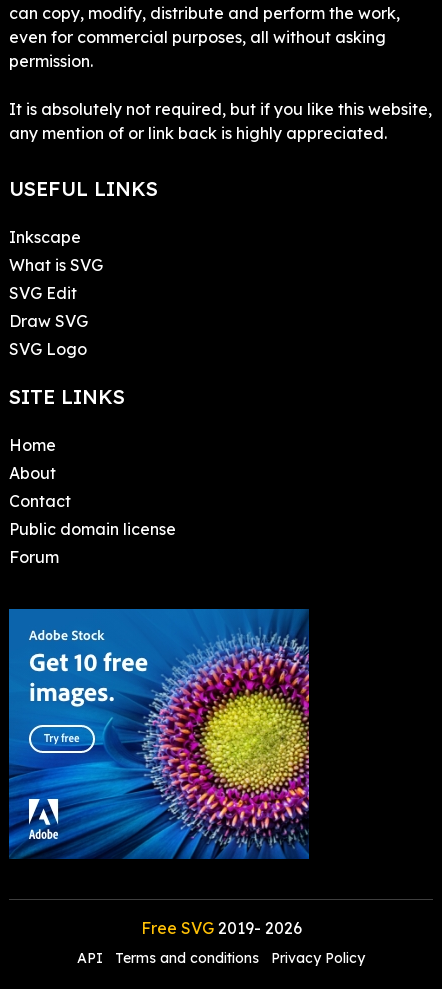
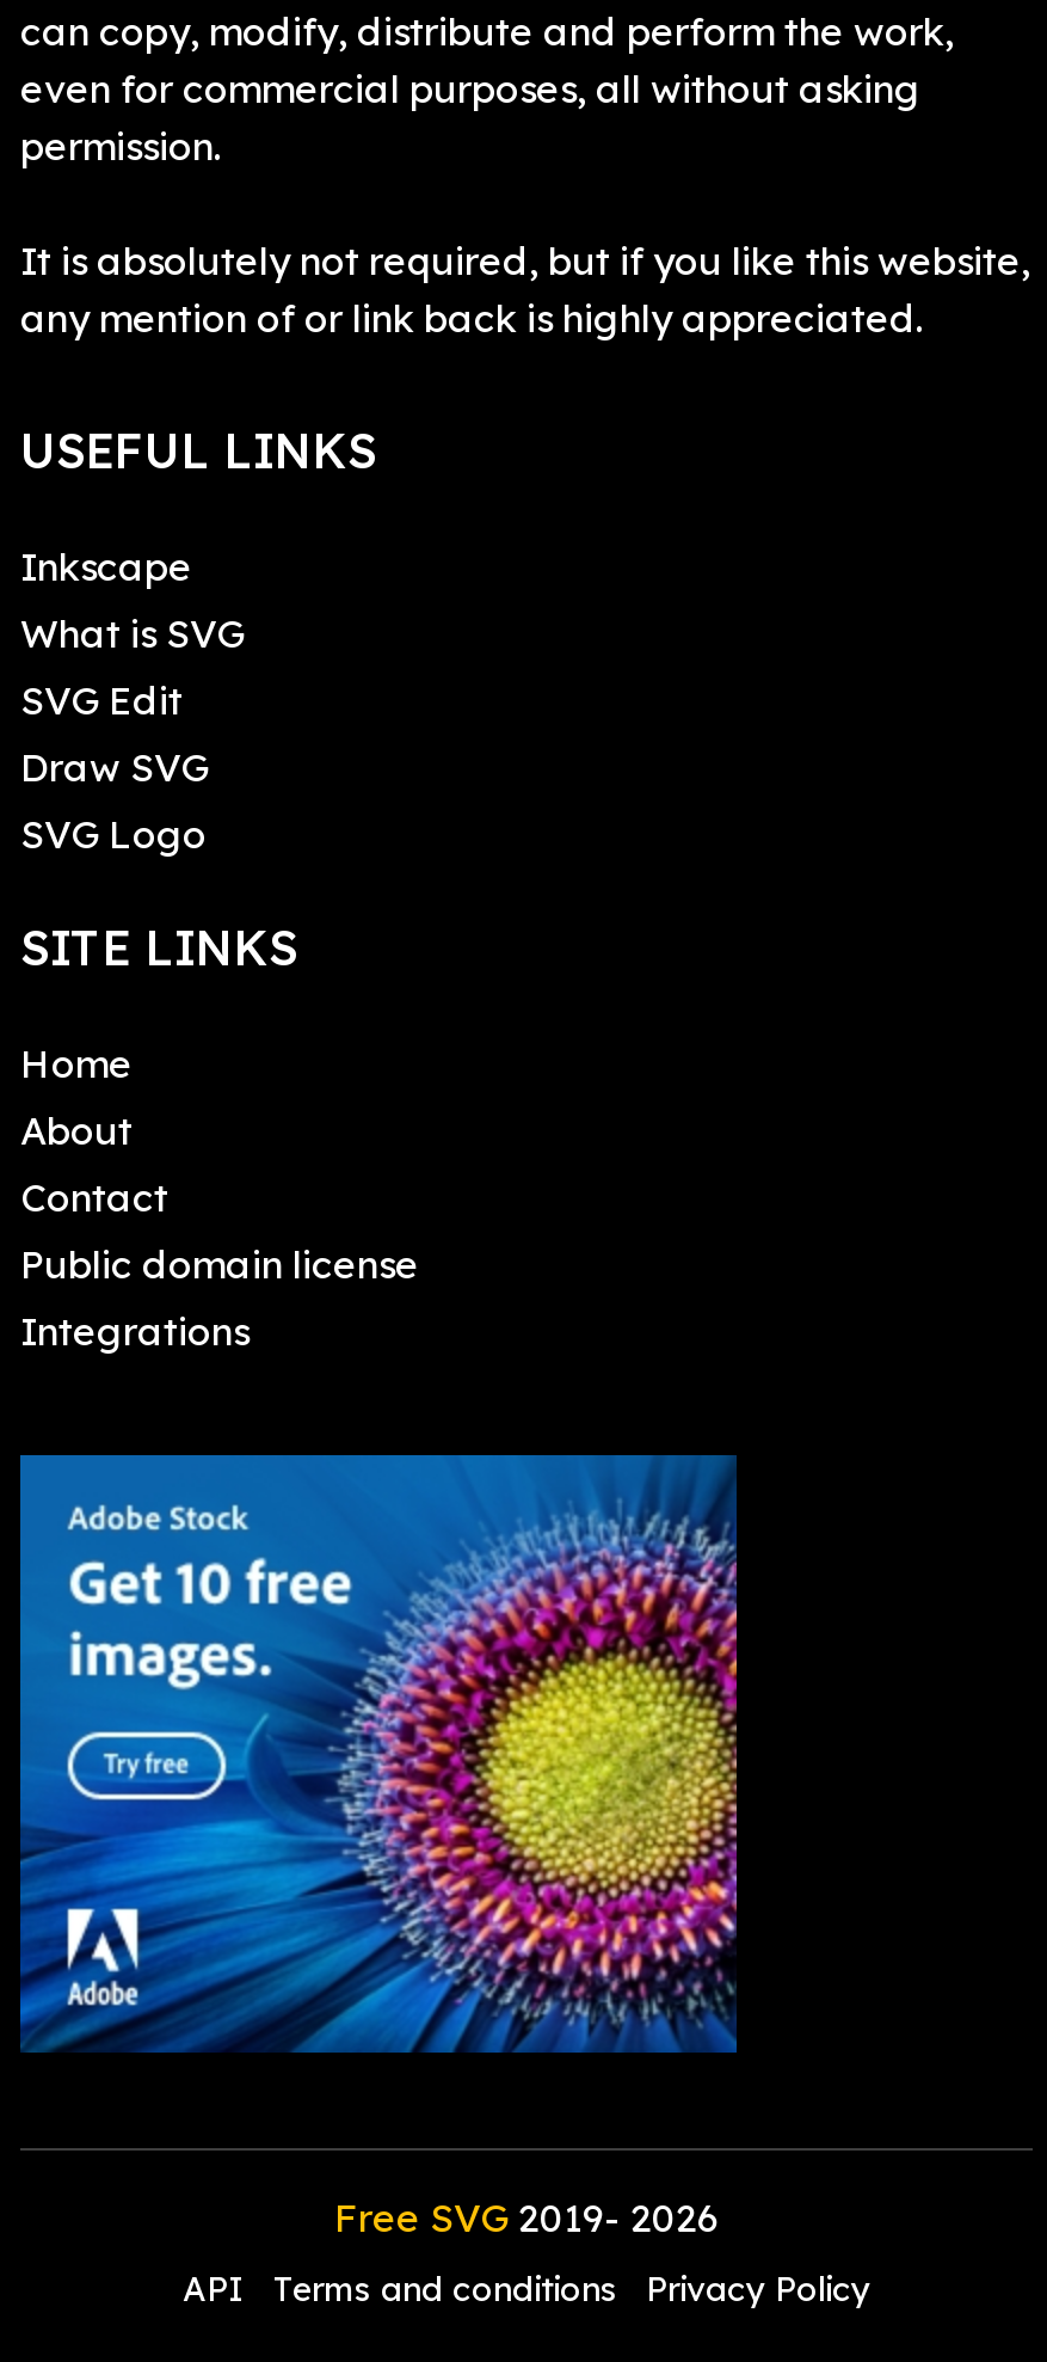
- Forum
+ Integrations
